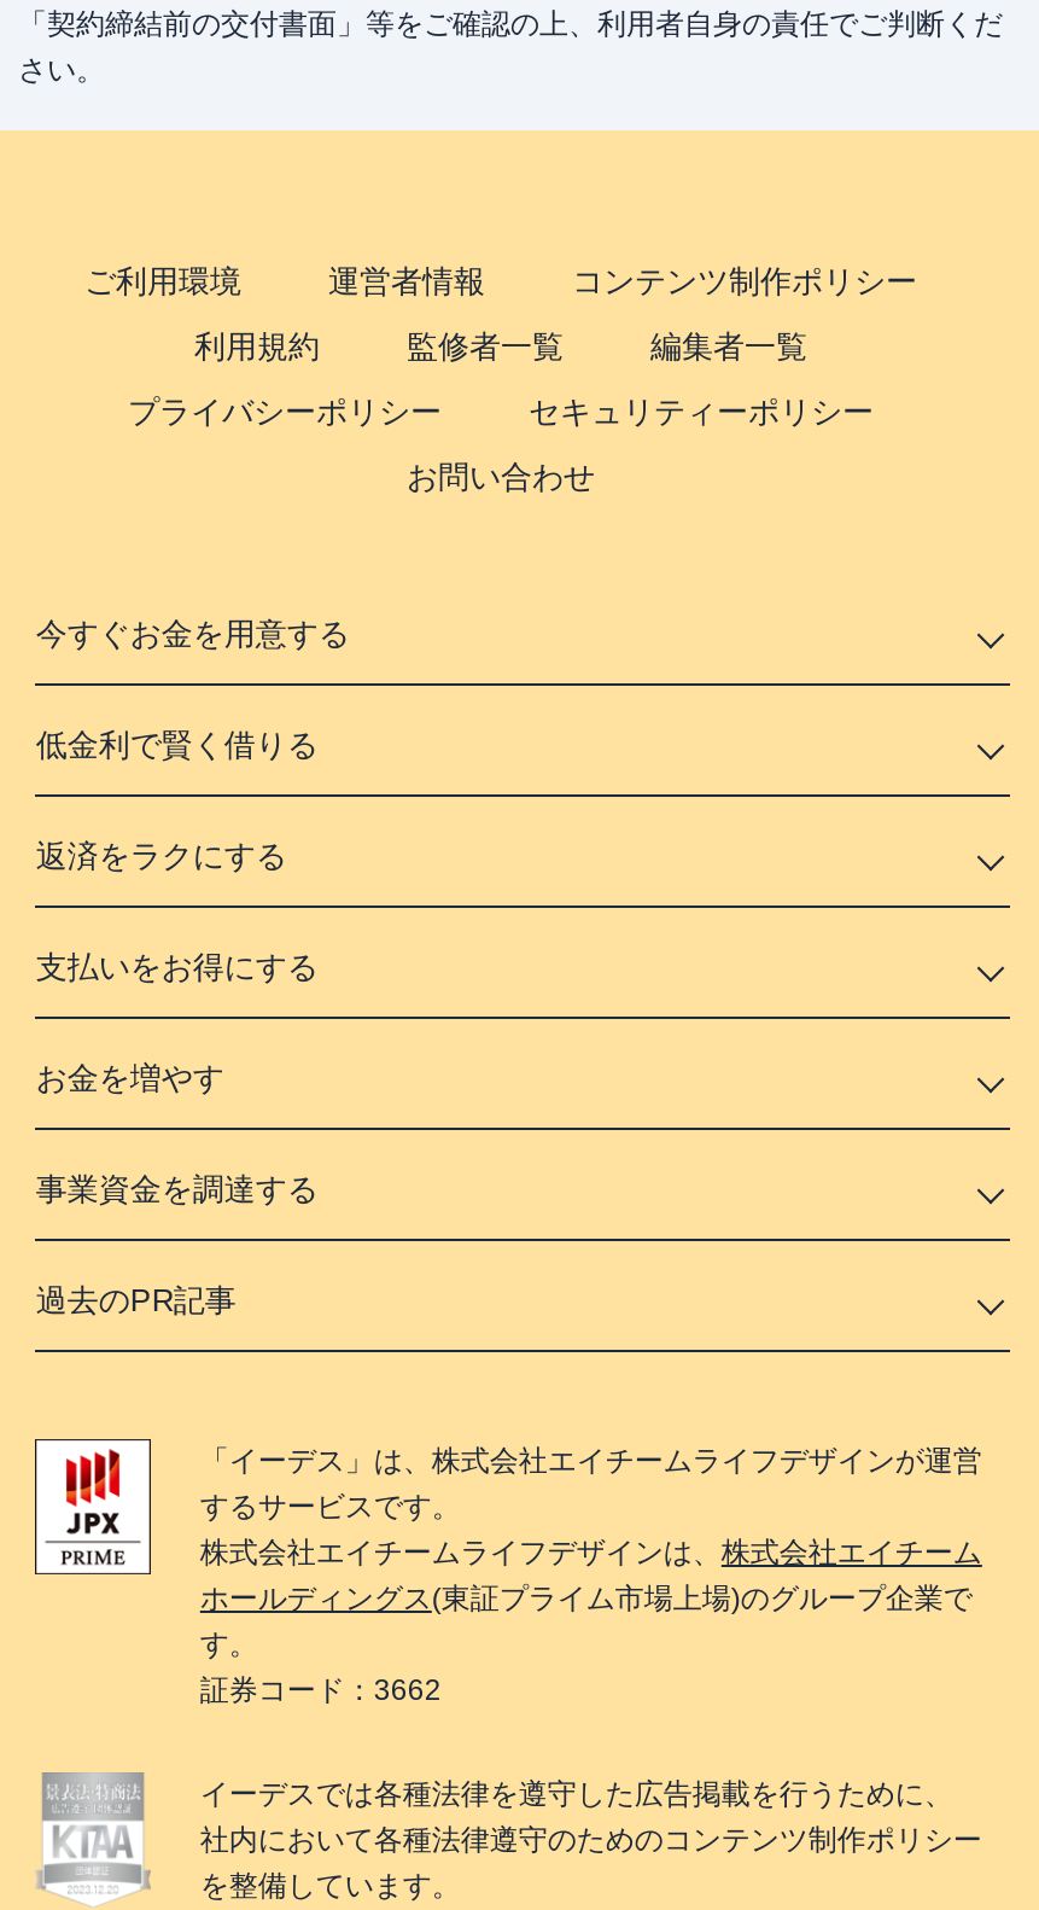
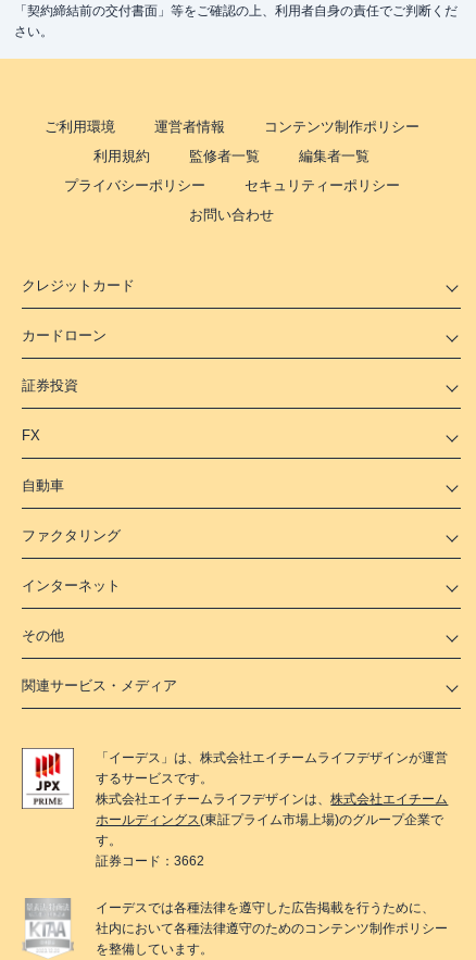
- 今すぐお金を用意する
- 低金利で賢く借りる
- 返済をラクにする
- 支払いをお得にする
- お金を増やす
- 事業資金を調達する
- 過去のPR記事
+ クレジットカード
+ カードローン
+ 証券投資
+ FX
+ 自動車
+ ファクタリング
+ インターネット
+ その他
+ 関連サービス・メディア
